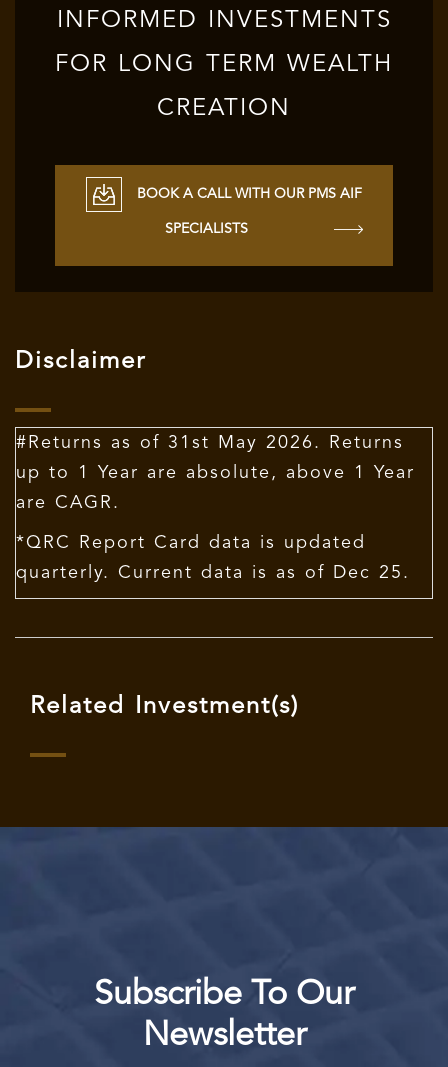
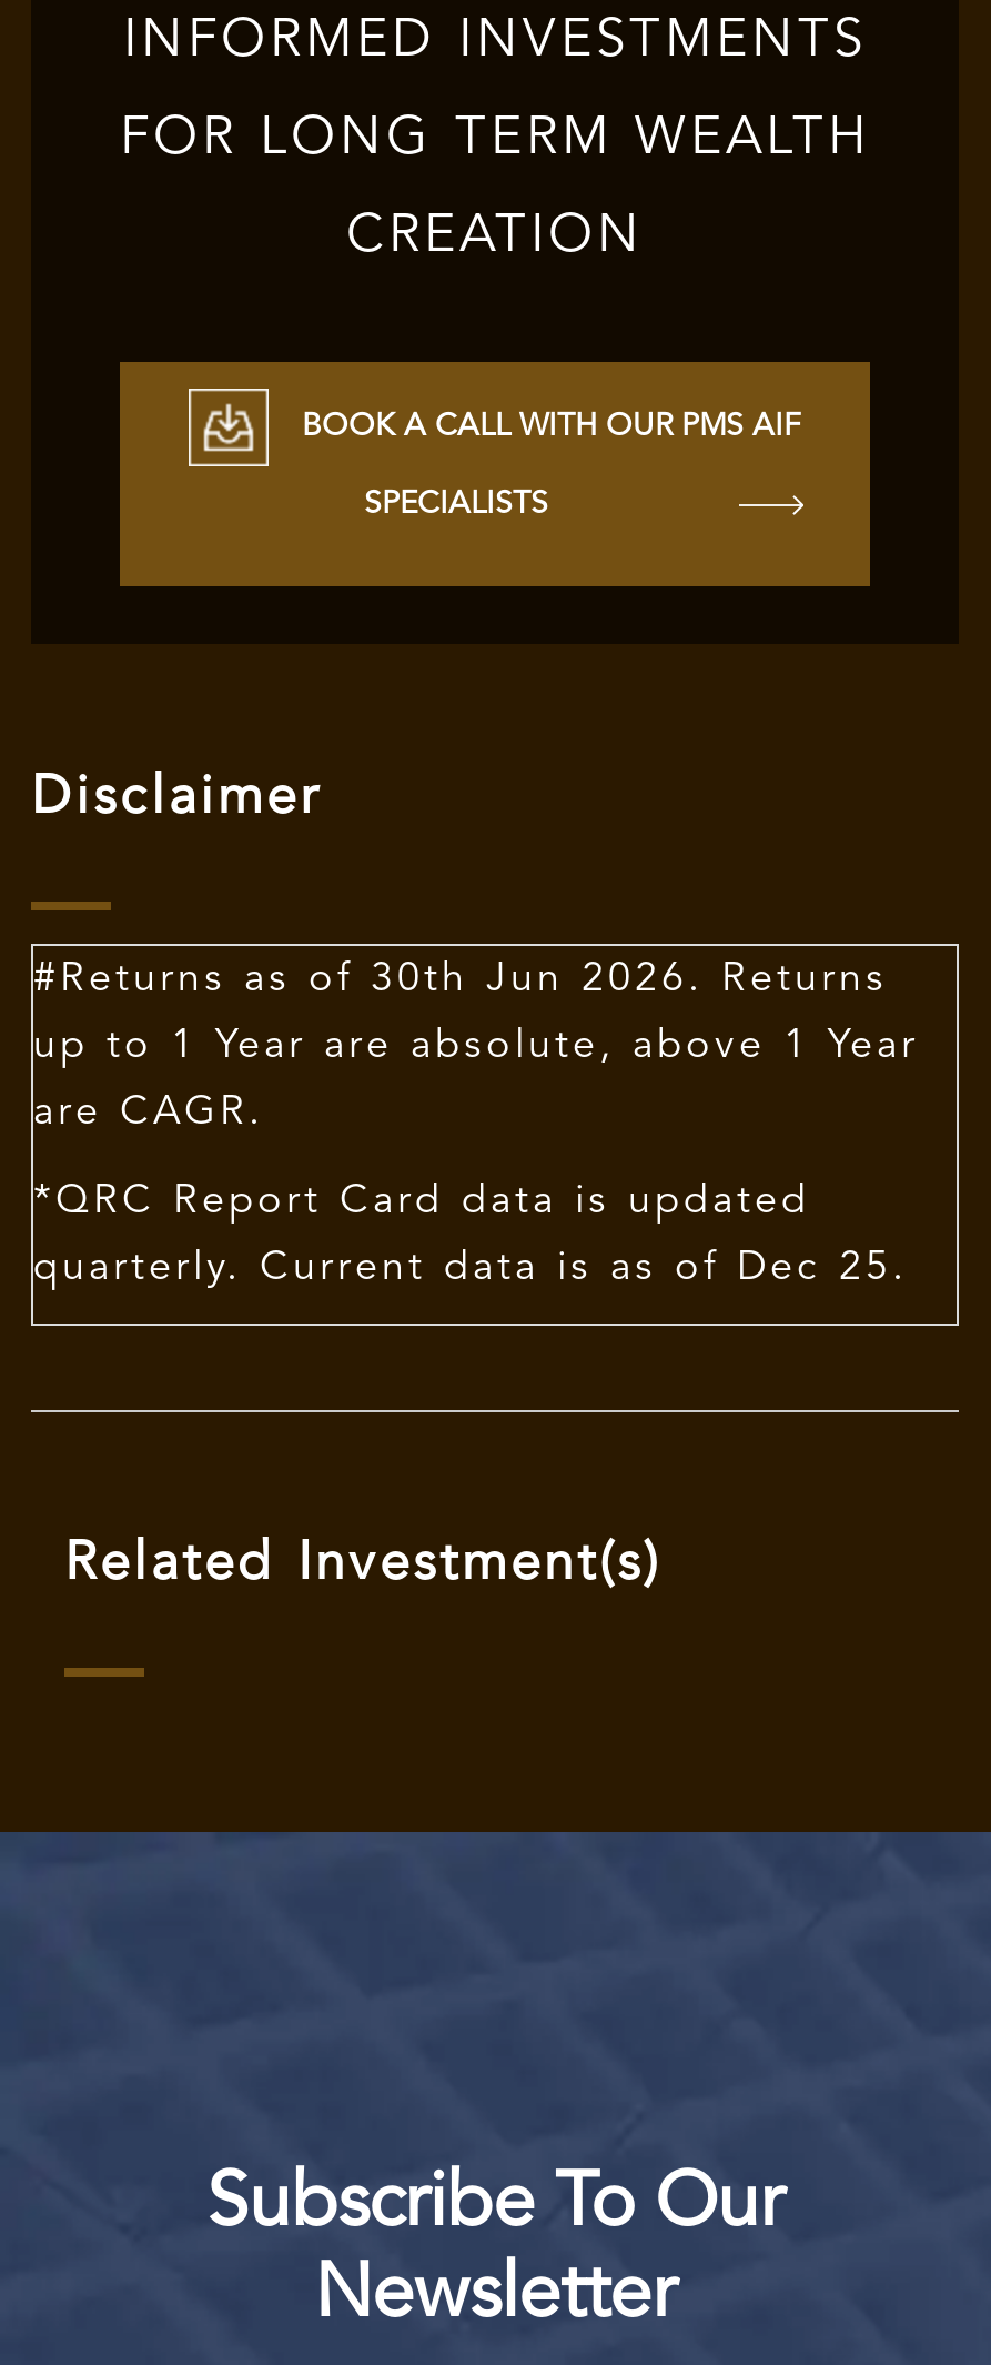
- #Returns as of 31st May 2026. Returns
+ #Returns as of 30th Jun 2026. Returns
